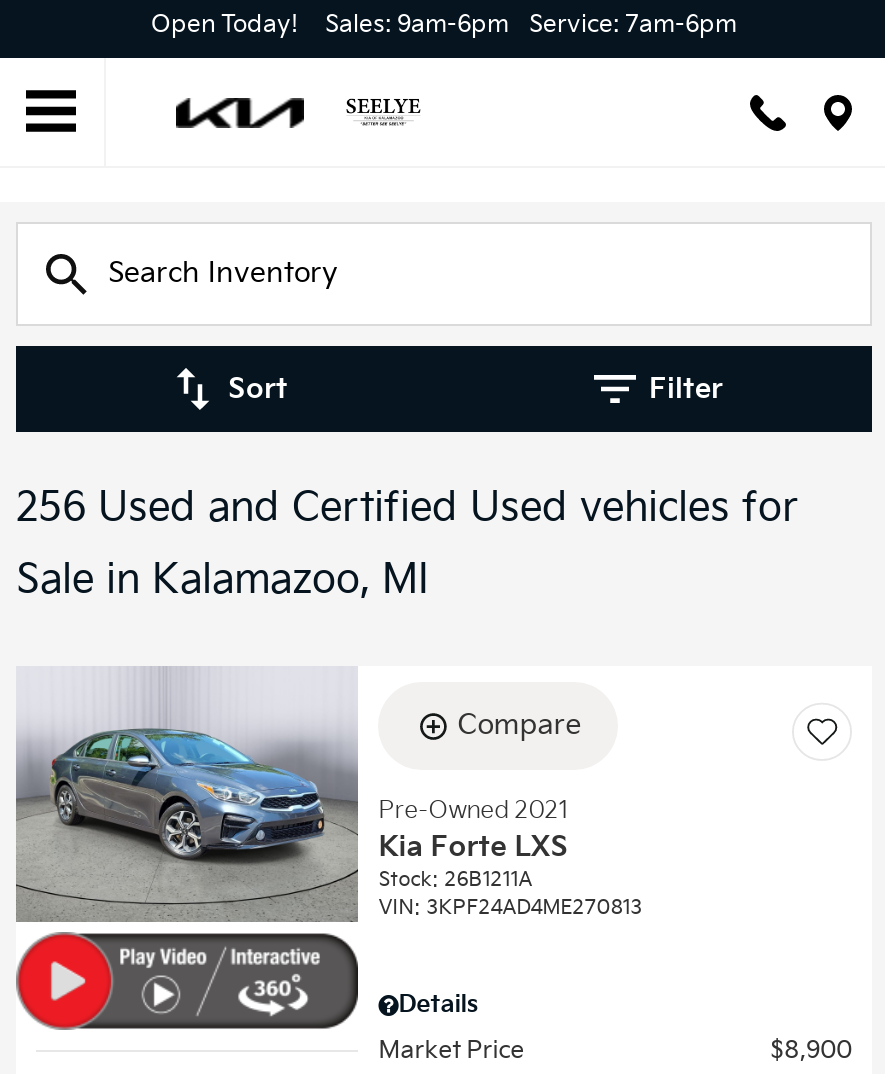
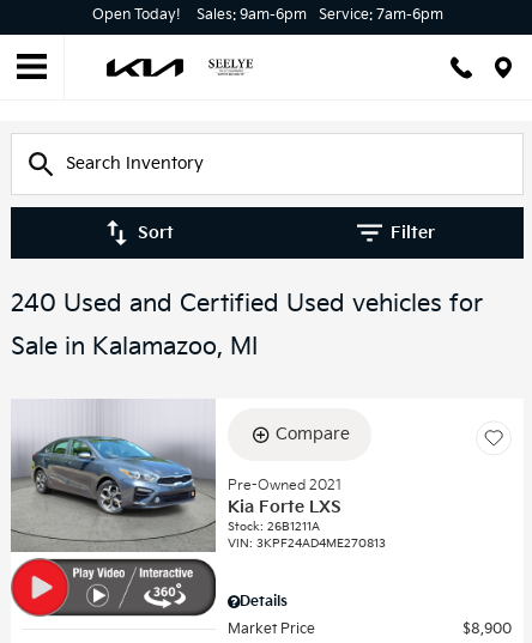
- 256 Used and Certified Used vehicles for
+ 240 Used and Certified Used vehicles for
